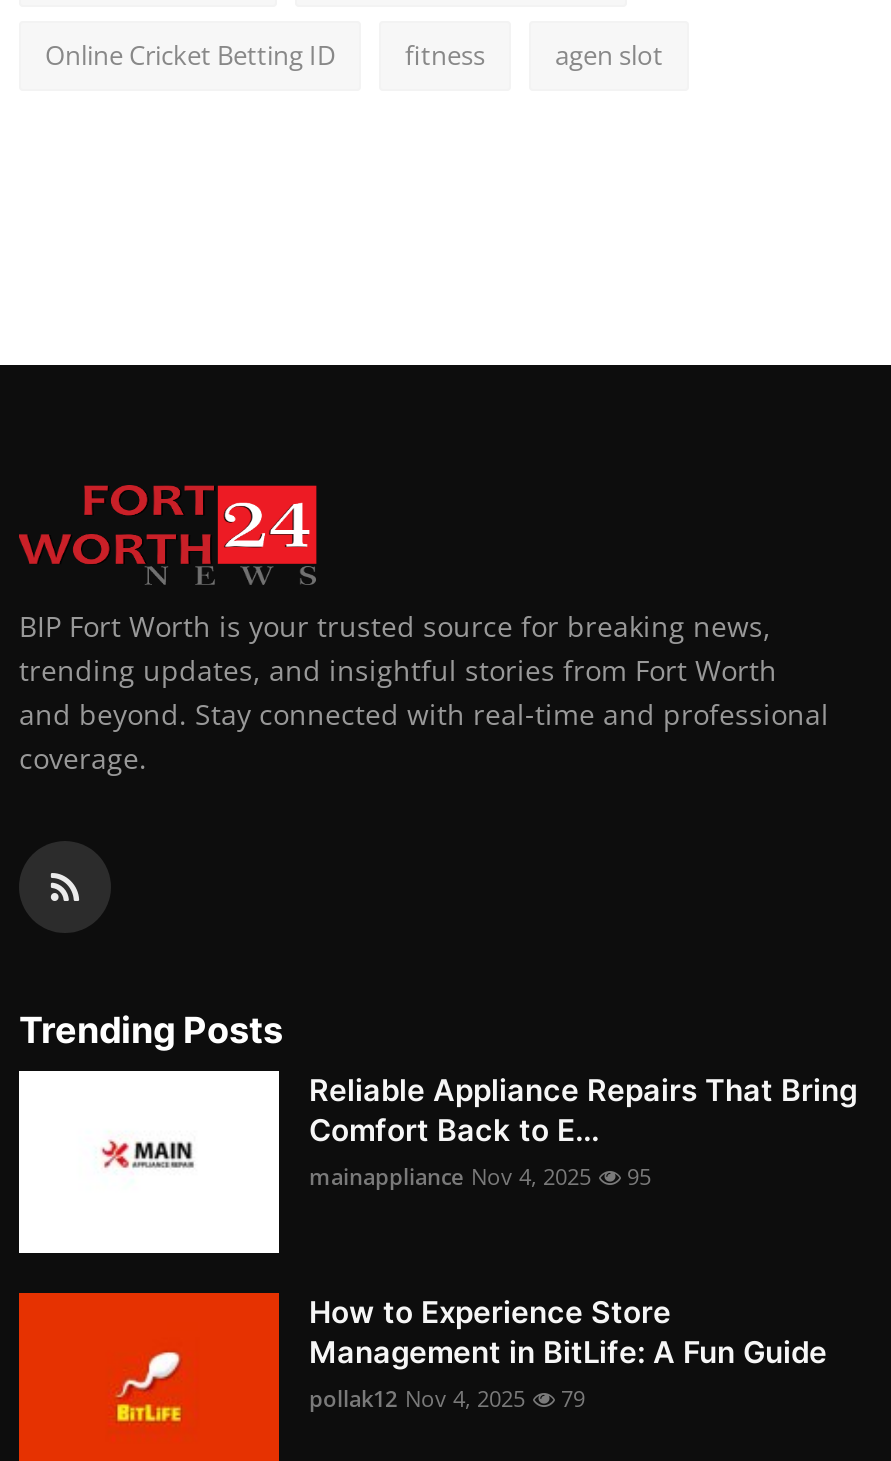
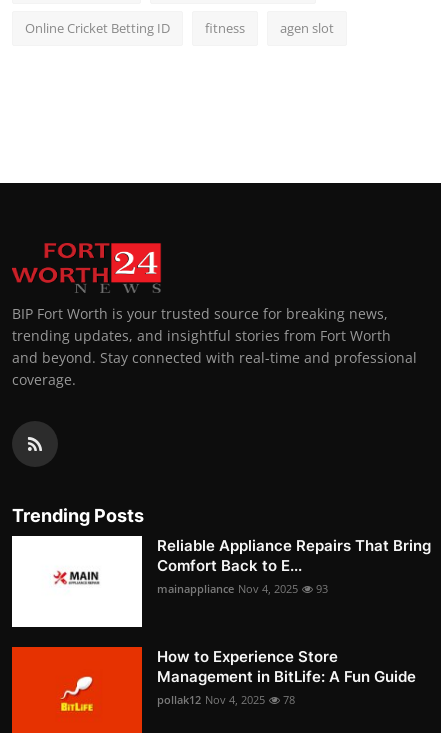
- mainappliance Nov 4, 2025 95
+ mainappliance Nov 4, 2025 93

- pollak12 Nov 4, 2025 79
+ pollak12 Nov 4, 2025 78
